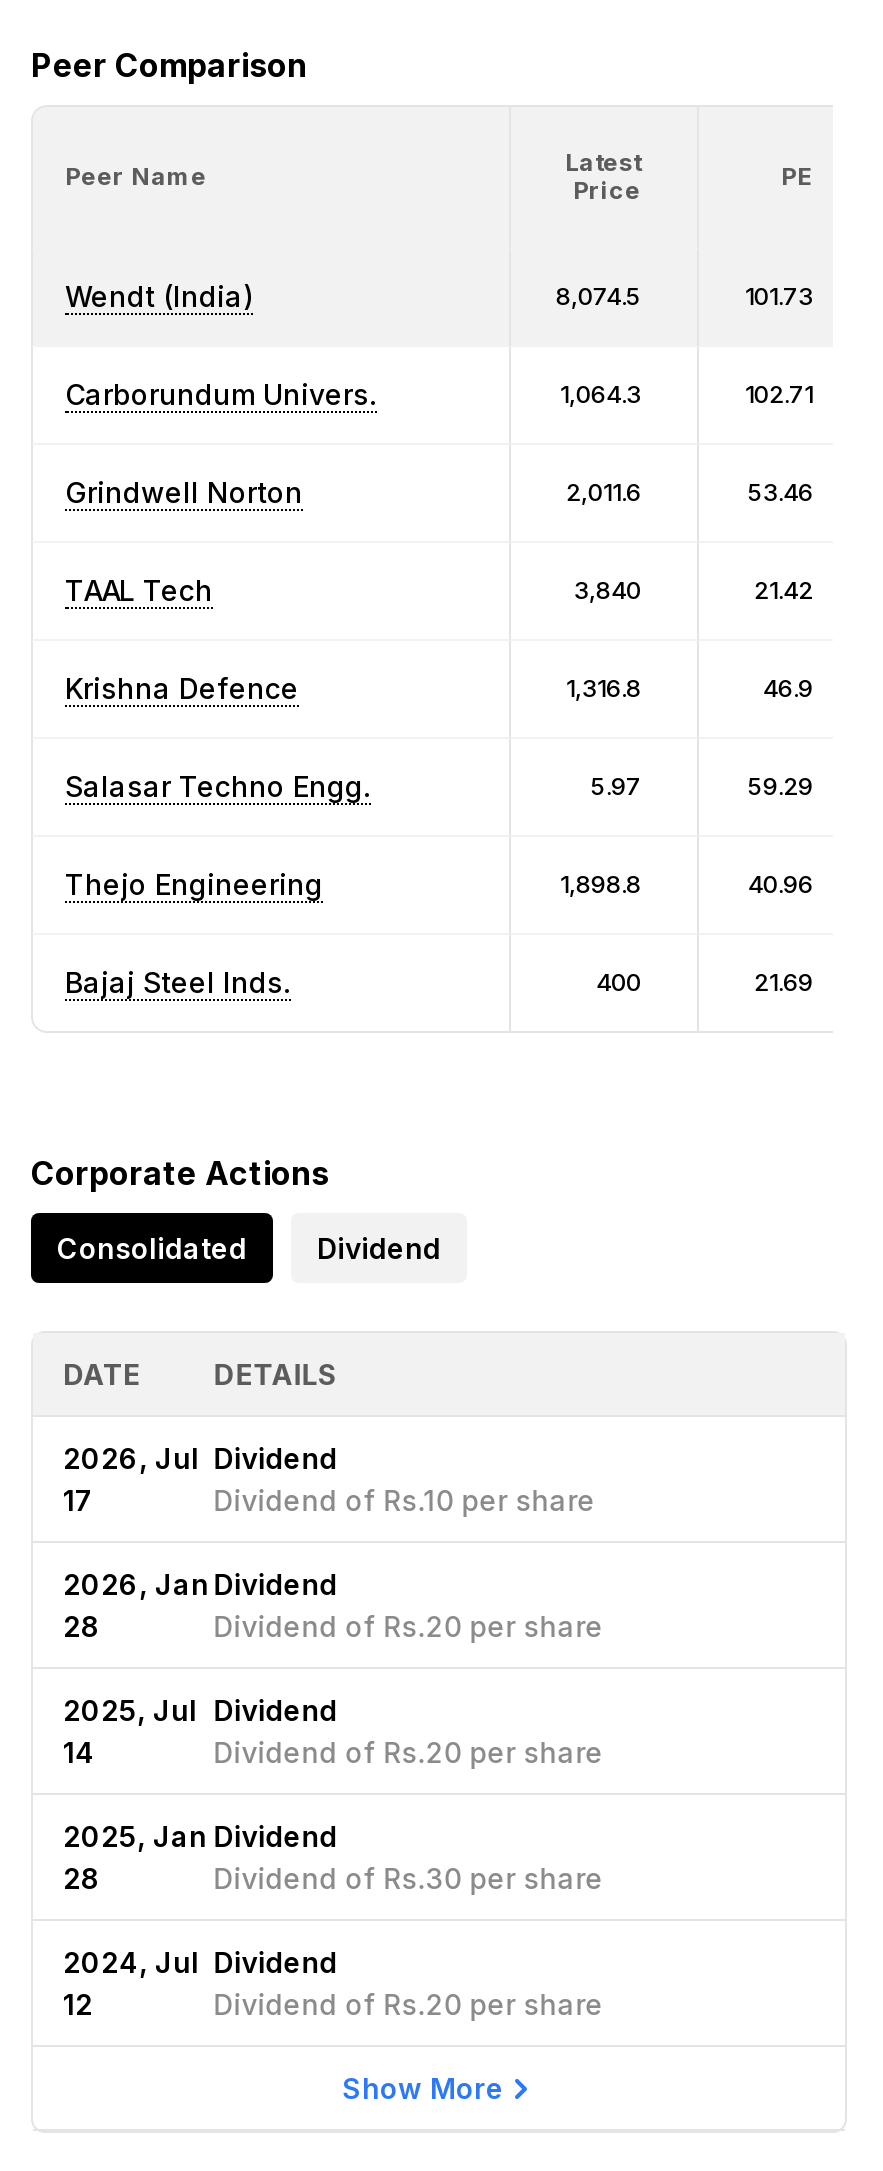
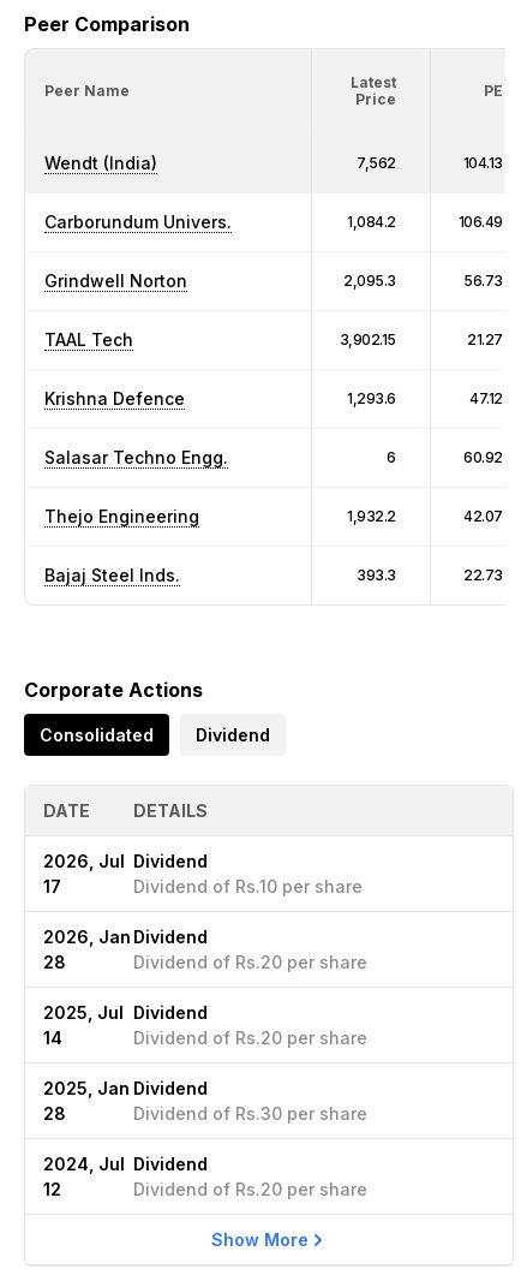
- 8,074.5
+ 7,562

- 101.73
+ 104.13

- 1,064.3
+ 1,084.2

- 102.71
+ 106.49

- 2,011.6
+ 2,095.3

- 53.46
+ 56.73

- 3,840
+ 3,902.15

- 21.42
+ 21.27

- 1,316.8
+ 1,293.6

- 46.9
+ 47.12

- 5.97
+ 6

- 59.29
+ 60.92

- 1,898.8
+ 1,932.2

- 40.96
+ 42.07

- 400
+ 393.3

- 21.69
+ 22.73
